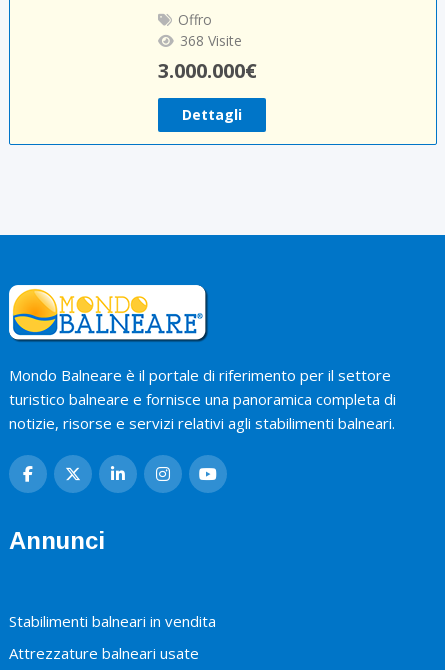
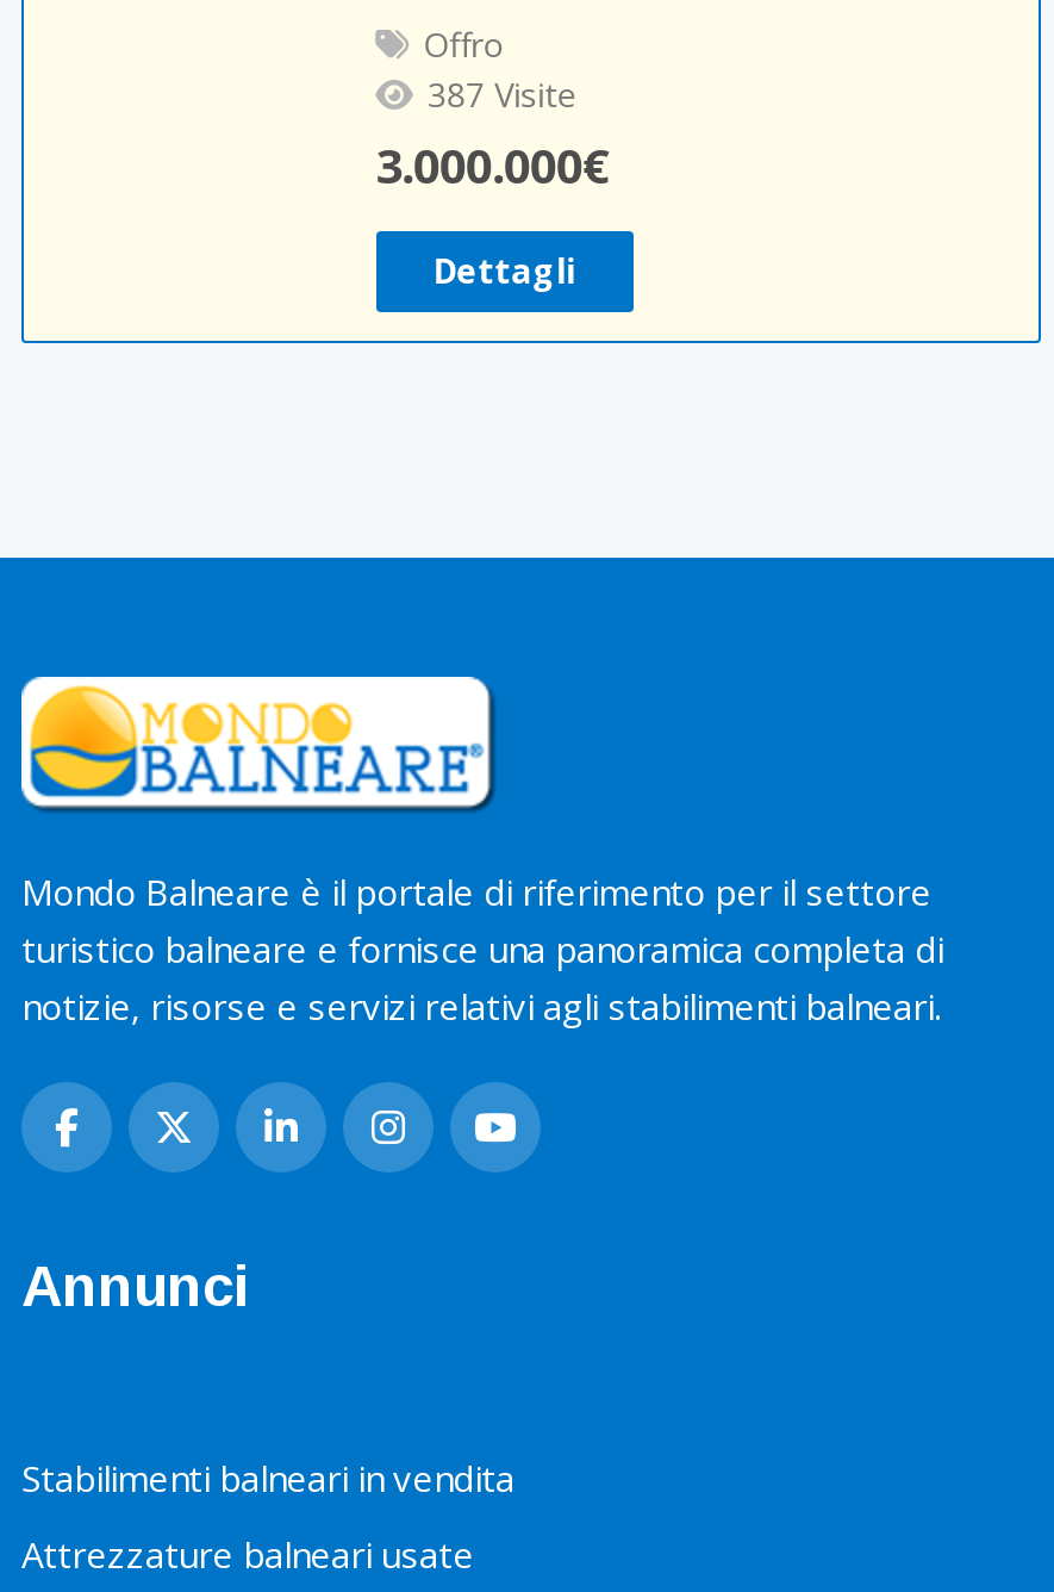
- 368 Visite
+ 387 Visite
